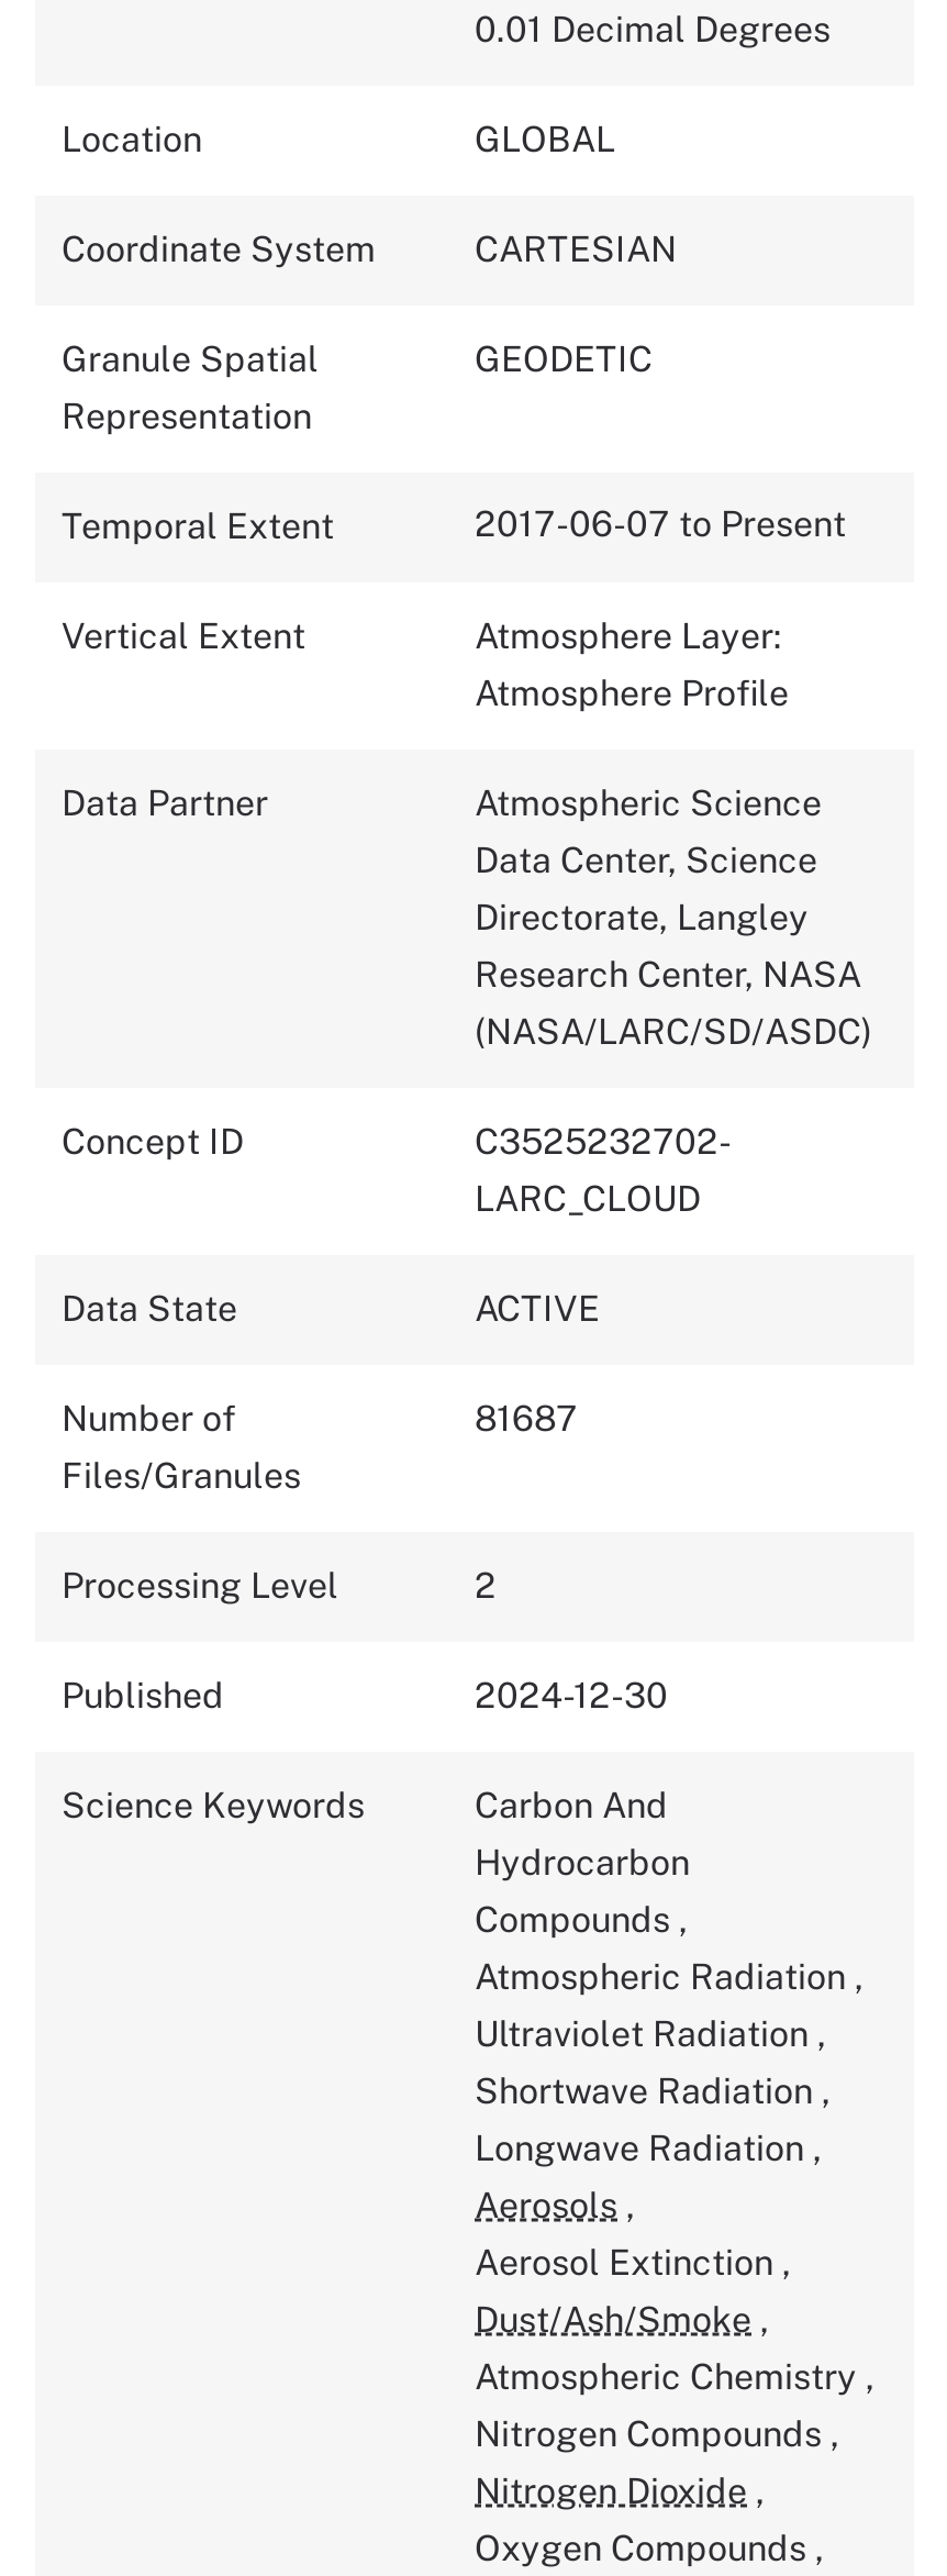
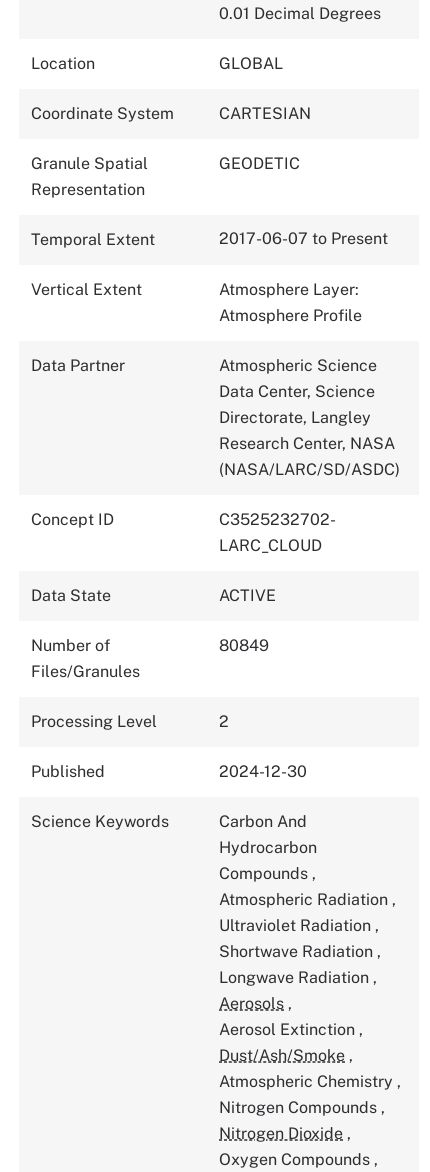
- 81687
+ 80849
